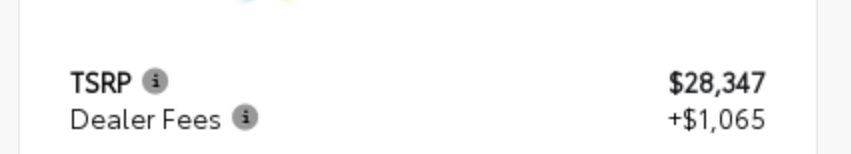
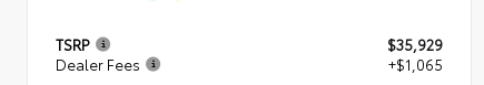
- $28,347
+ $35,929
